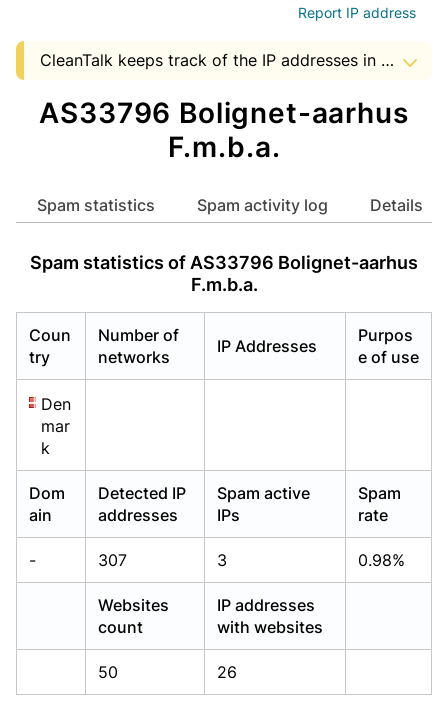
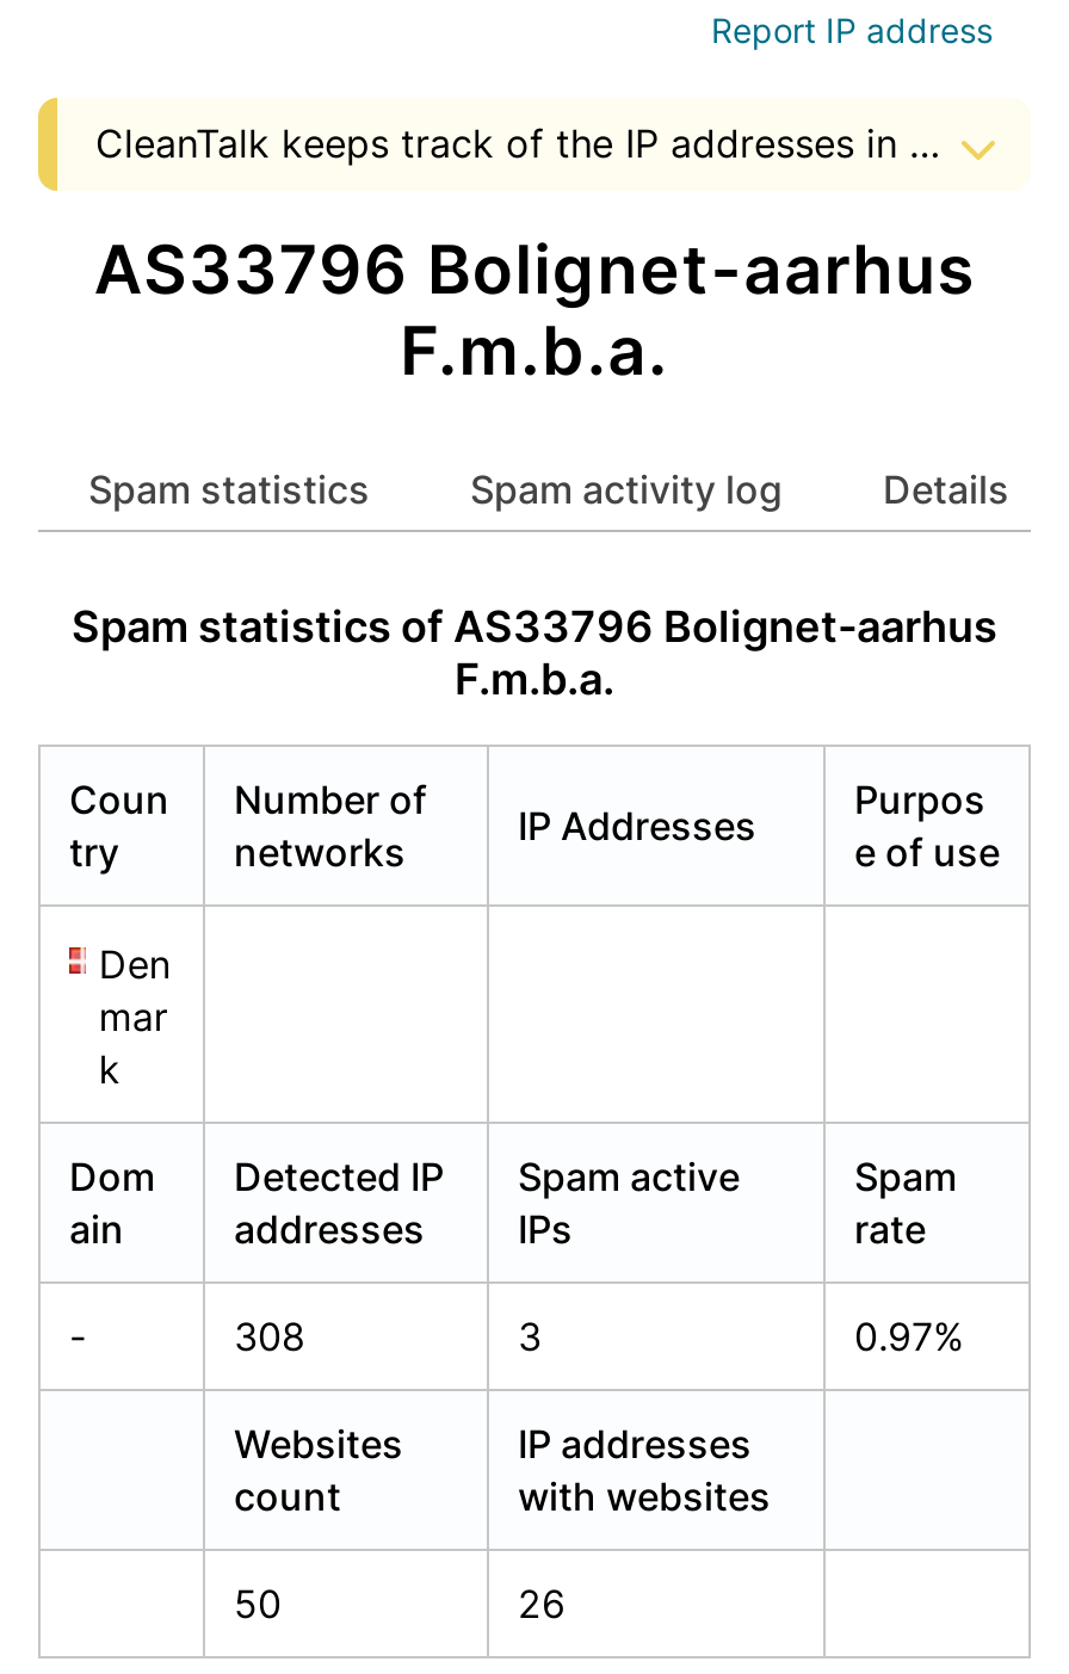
- 307
+ 308

- 0.98%
+ 0.97%
